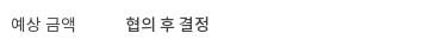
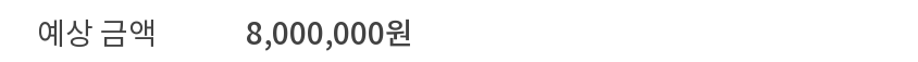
- 협의 후 결정
+ 8,000,000원
